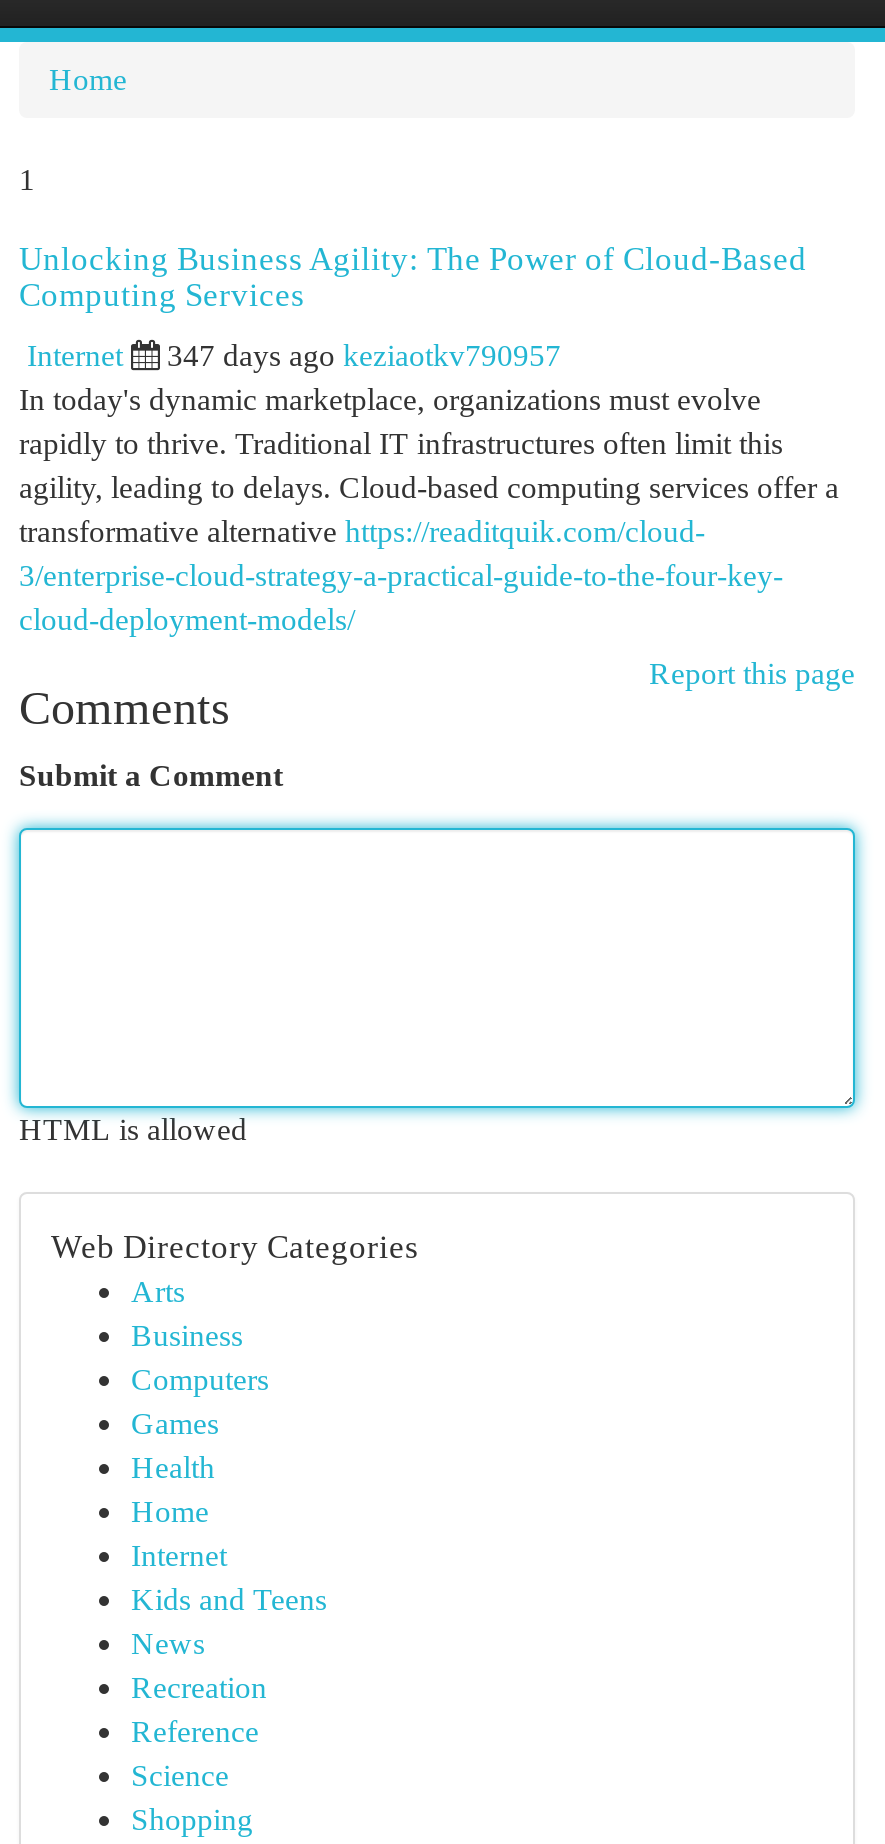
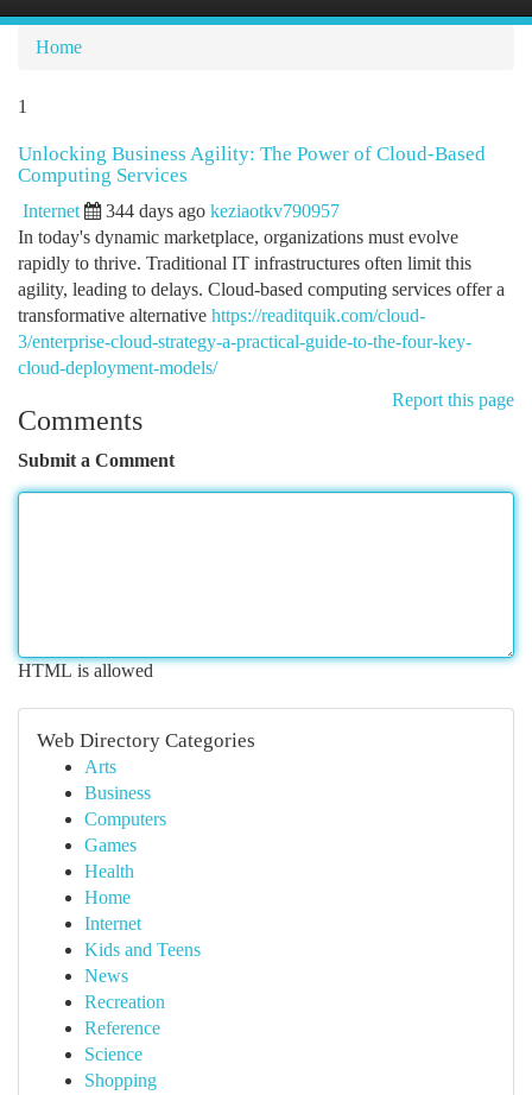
- 347 days ago keziaotkv790957
+ 344 days ago keziaotkv790957
